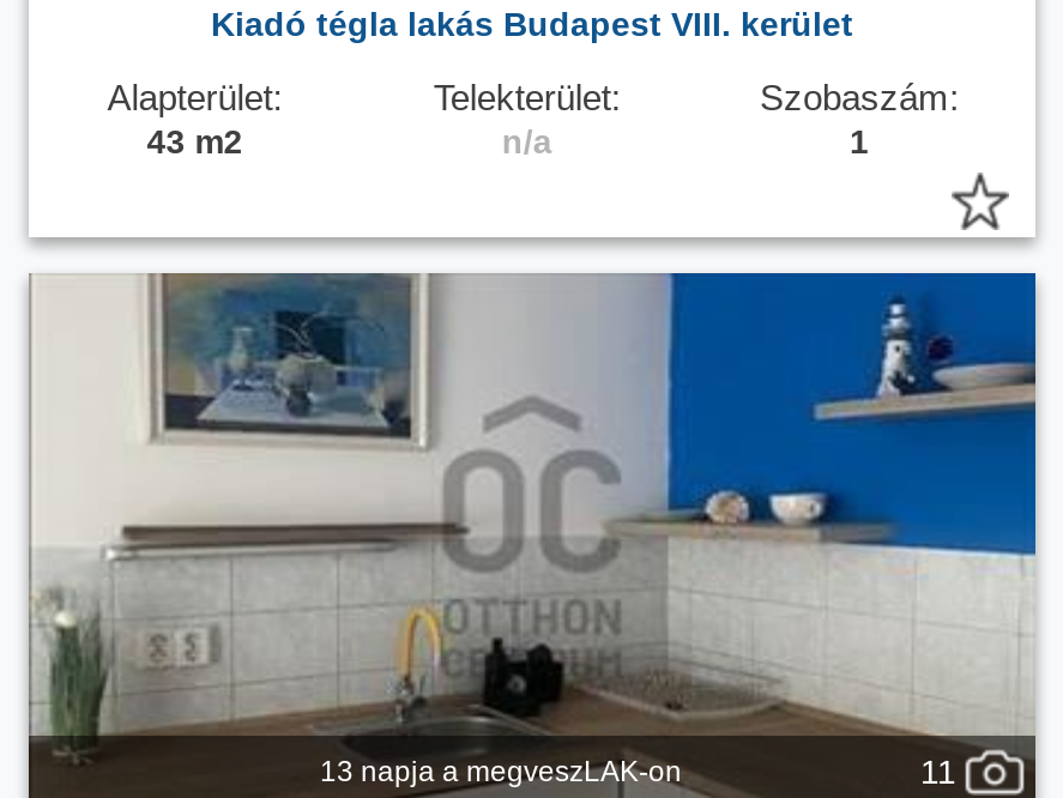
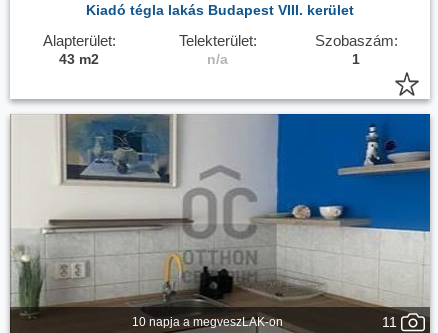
- 13 napja a megveszLAK-on
+ 10 napja a megveszLAK-on
